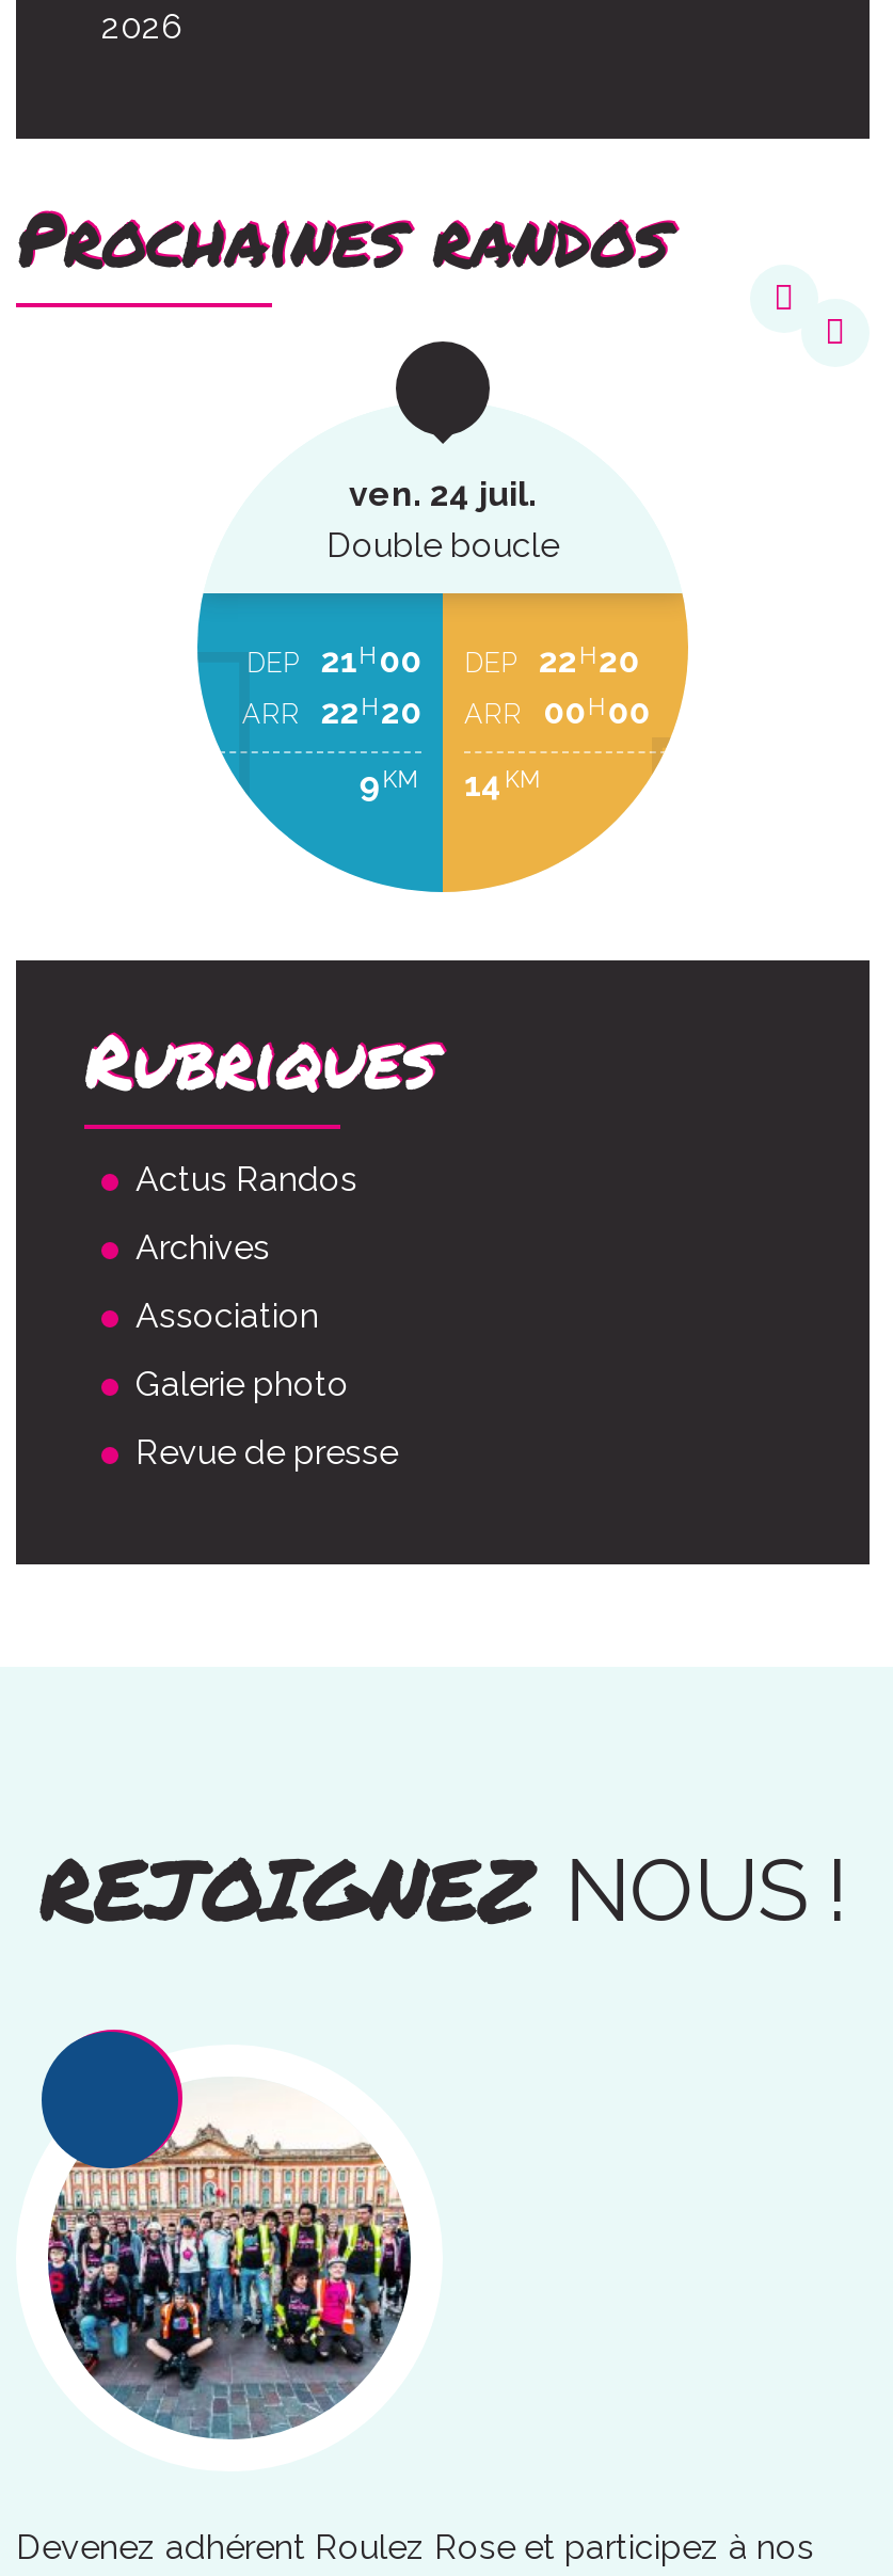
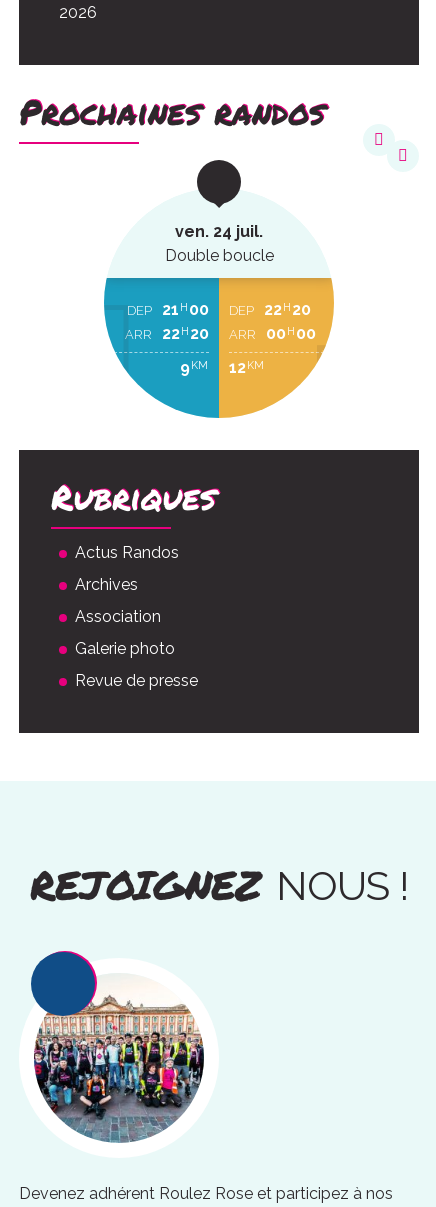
- 14 KM
+ 12 KM
